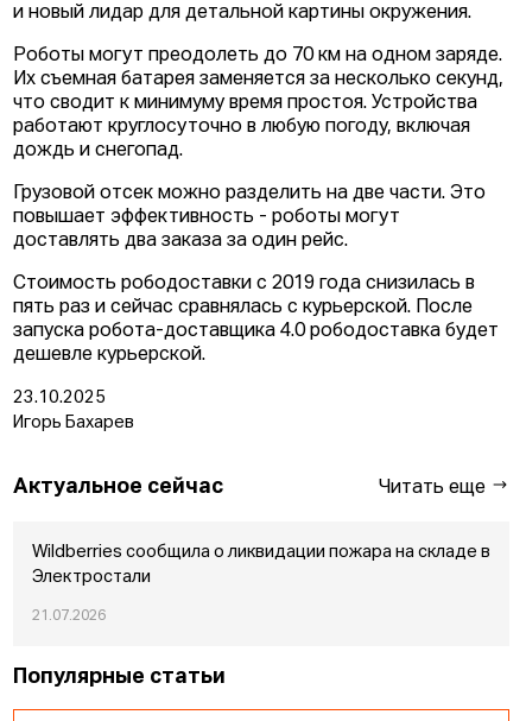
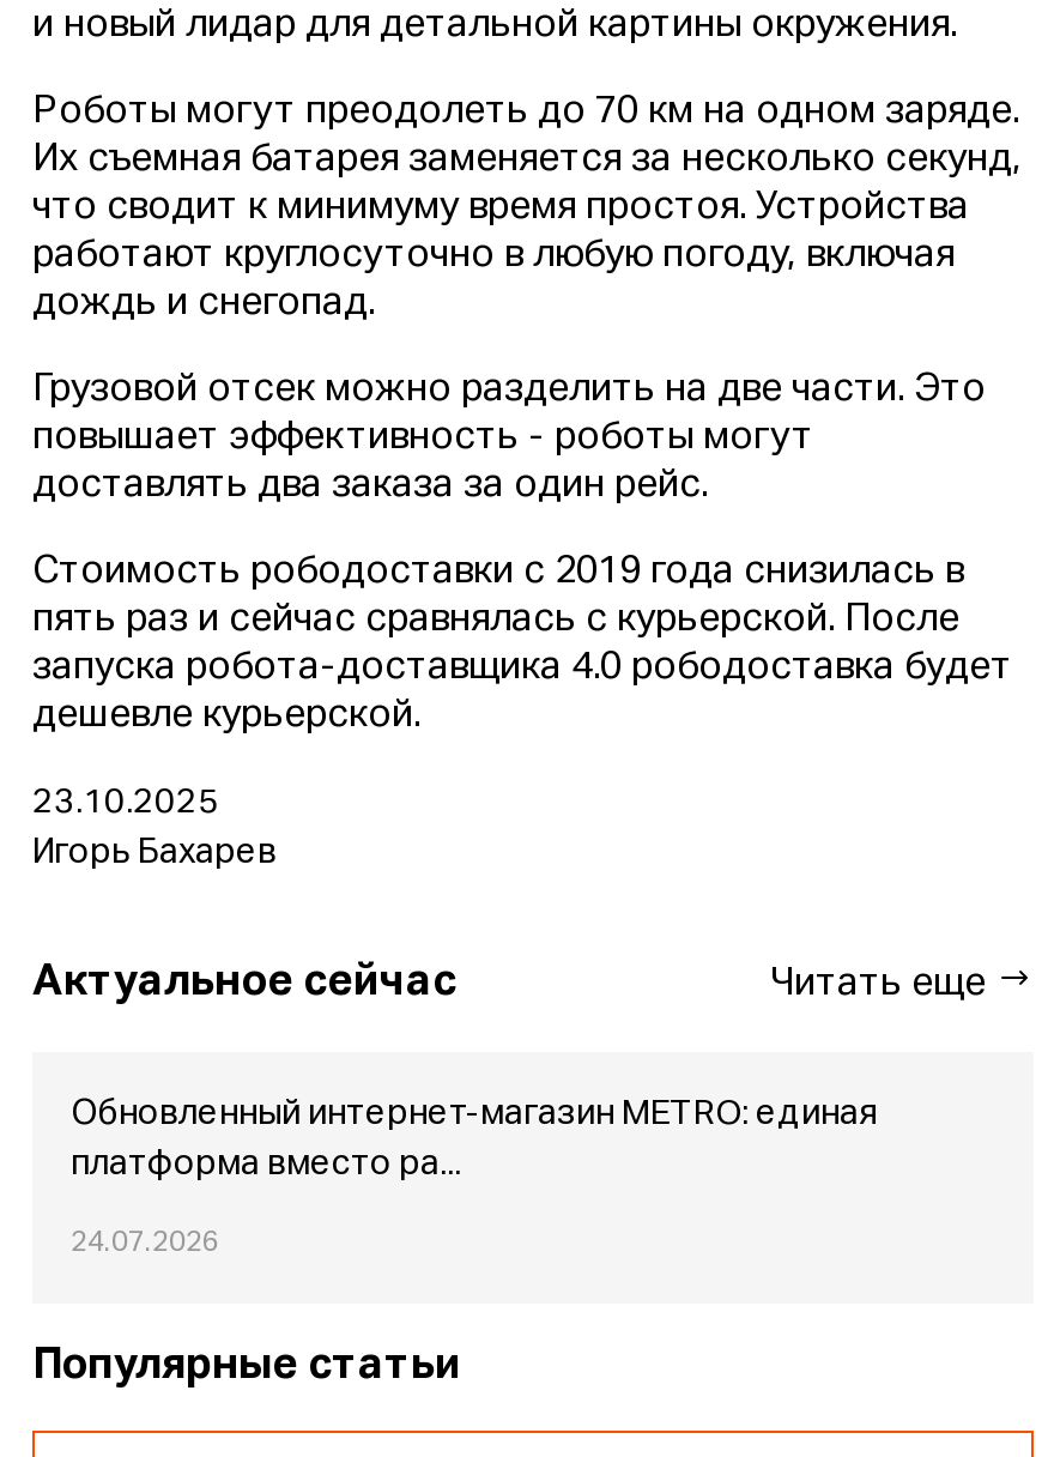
- Wildberries сообщила о ликвидации пожара на складе в
+ Обновленный интернет-магазин METRO: единая

- Электростали
+ платформа вместо ра...

- 21.07.2026
+ 24.07.2026
